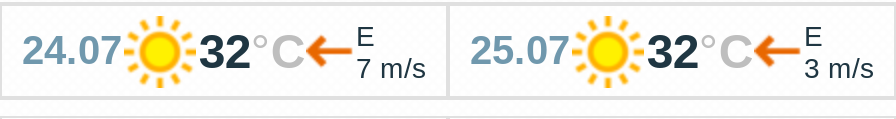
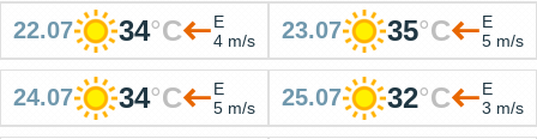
- 24.07
+ 22.07

- 32 ° C
+ 34 ° C

- 7 m/s
+ 4 m/s
+ 23.07
+ 35 ° C
+ E
+ 5 m/s
+ 24.07
+ 34 ° C
+ E
+ 5 m/s
